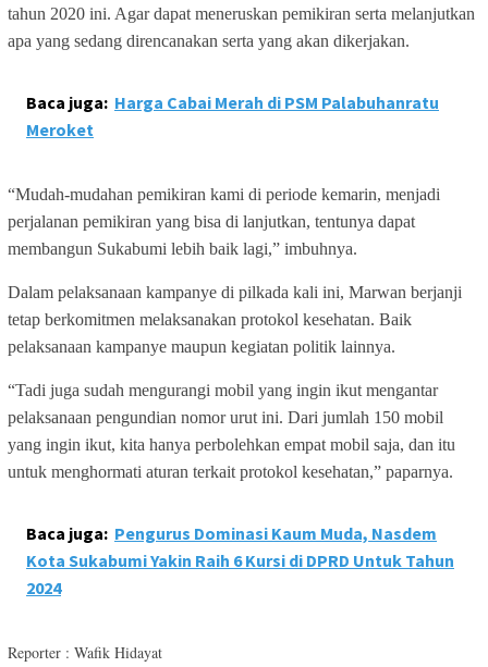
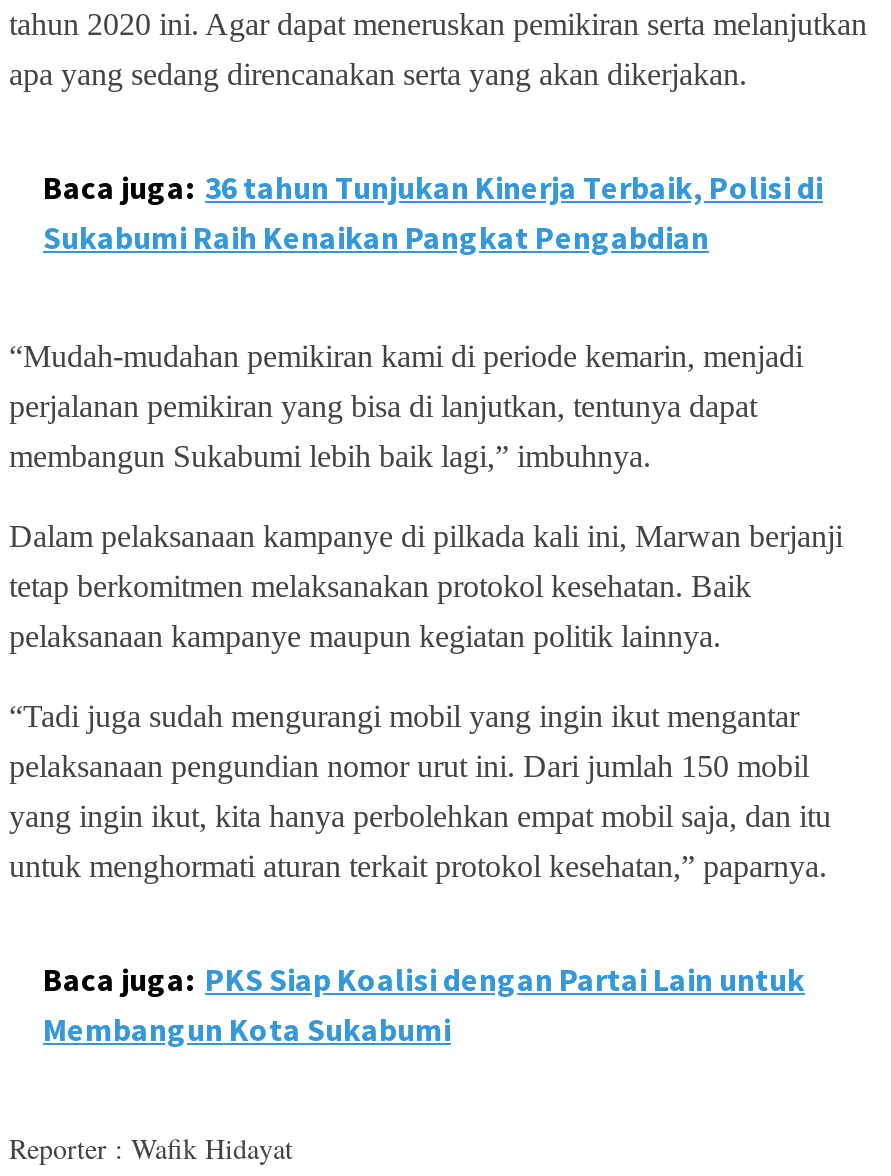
- Baca juga: Harga Cabai Merah di PSM Palabuhanratu
- Meroket
+ Baca juga: 36 tahun Tunjukan Kinerja Terbaik, Polisi di
+ Sukabumi Raih Kenaikan Pangkat Pengabdian

- Baca juga: Pengurus Dominasi Kaum Muda, Nasdem
- Kota Sukabumi Yakin Raih 6 Kursi di DPRD Untuk Tahun
- 2024
+ Baca juga: PKS Siap Koalisi dengan Partai Lain untuk
+ Membangun Kota Sukabumi
